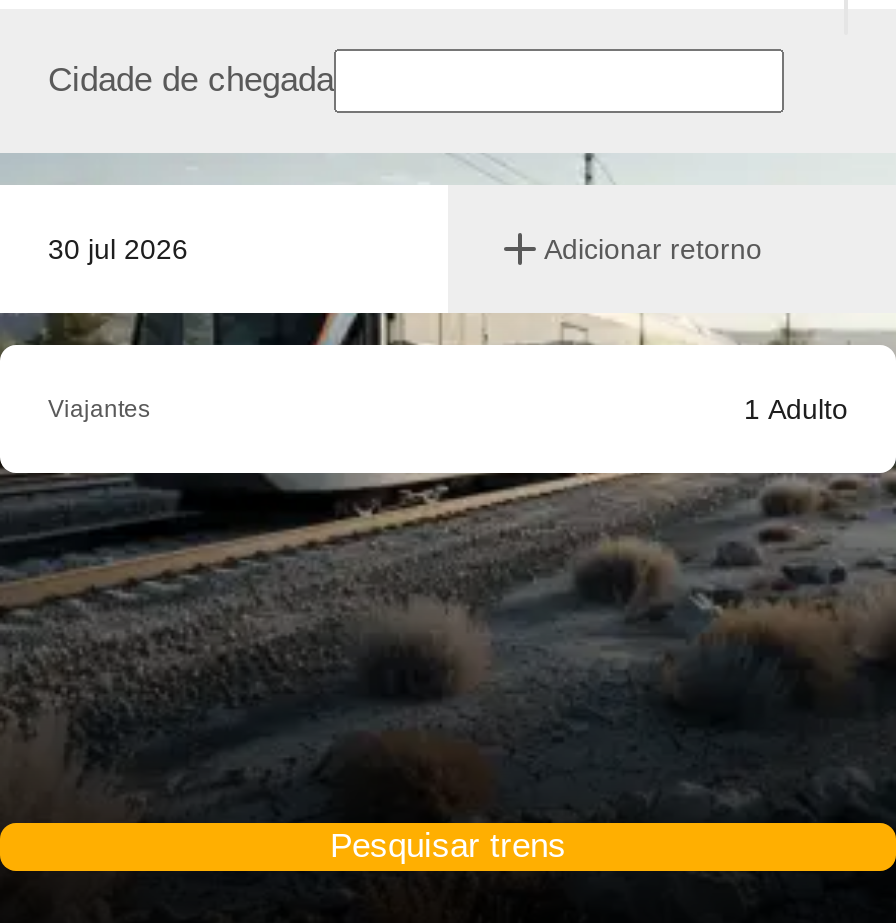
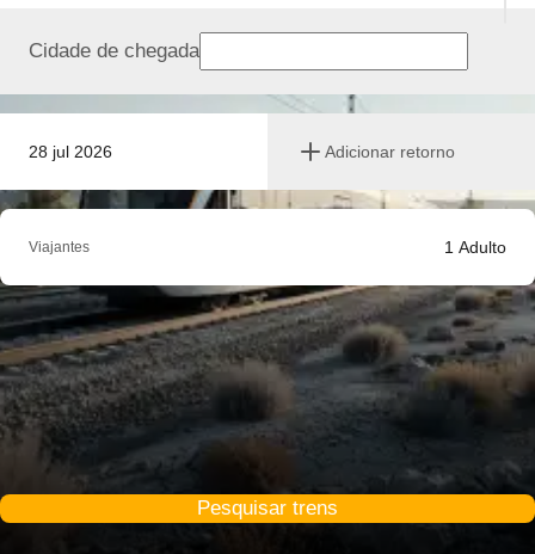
- 30 jul 2026
+ 28 jul 2026
